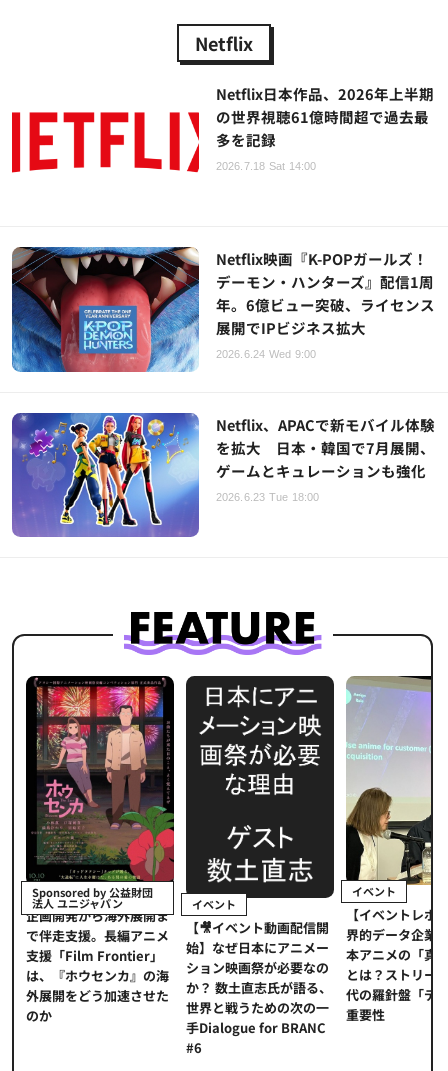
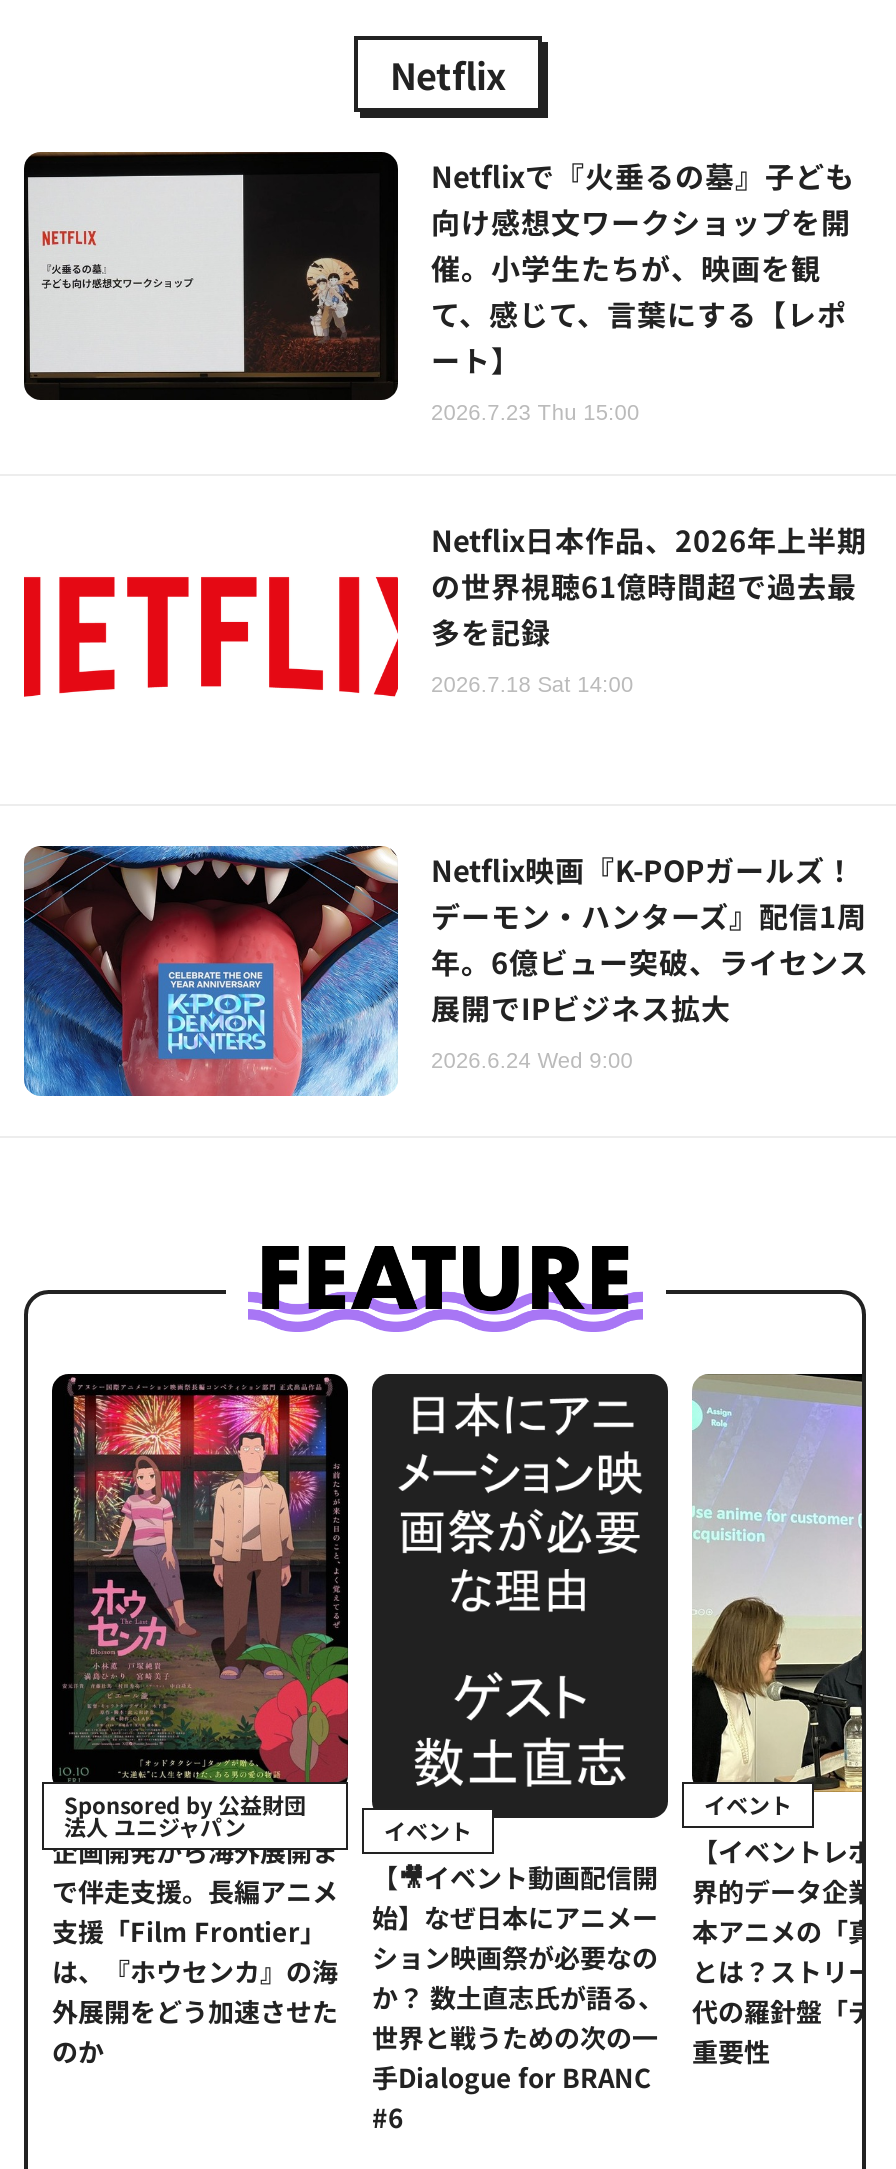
+ [image]
+ Netflixで『火垂るの墓』子ども
+ 向け感想文ワークショップを開
+ 催。小学生たちが、映画を観
+ て、感じて、言葉にする【レポ
+ ート】
+ 2026.7.23 Thu 15:00

moved down: [image] | Netflix日本作品、2026年上半期 | の世界視聴61億時間超で過去最 | ... | 展開でIPビジネス拡大 | 2026.6.24 Wed 9:00

- [image]
- Netflix、APACで新モバイル体験
- を拡大 日本・韓国で7月展開、
- ゲームとキュレーションも強化
- 2026.6.23 Tue 18:00
